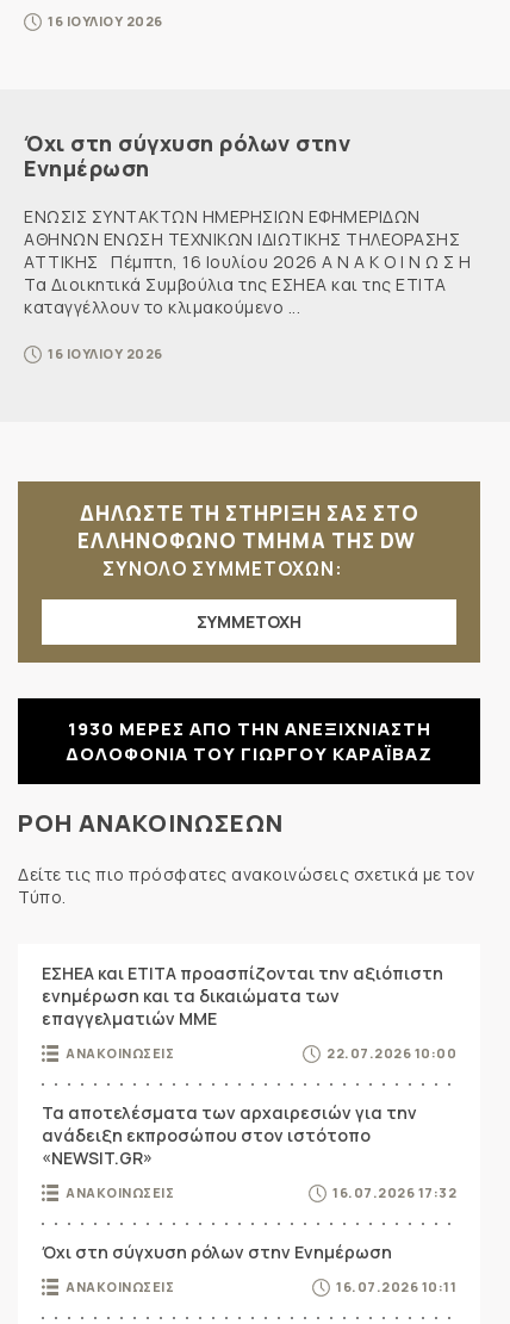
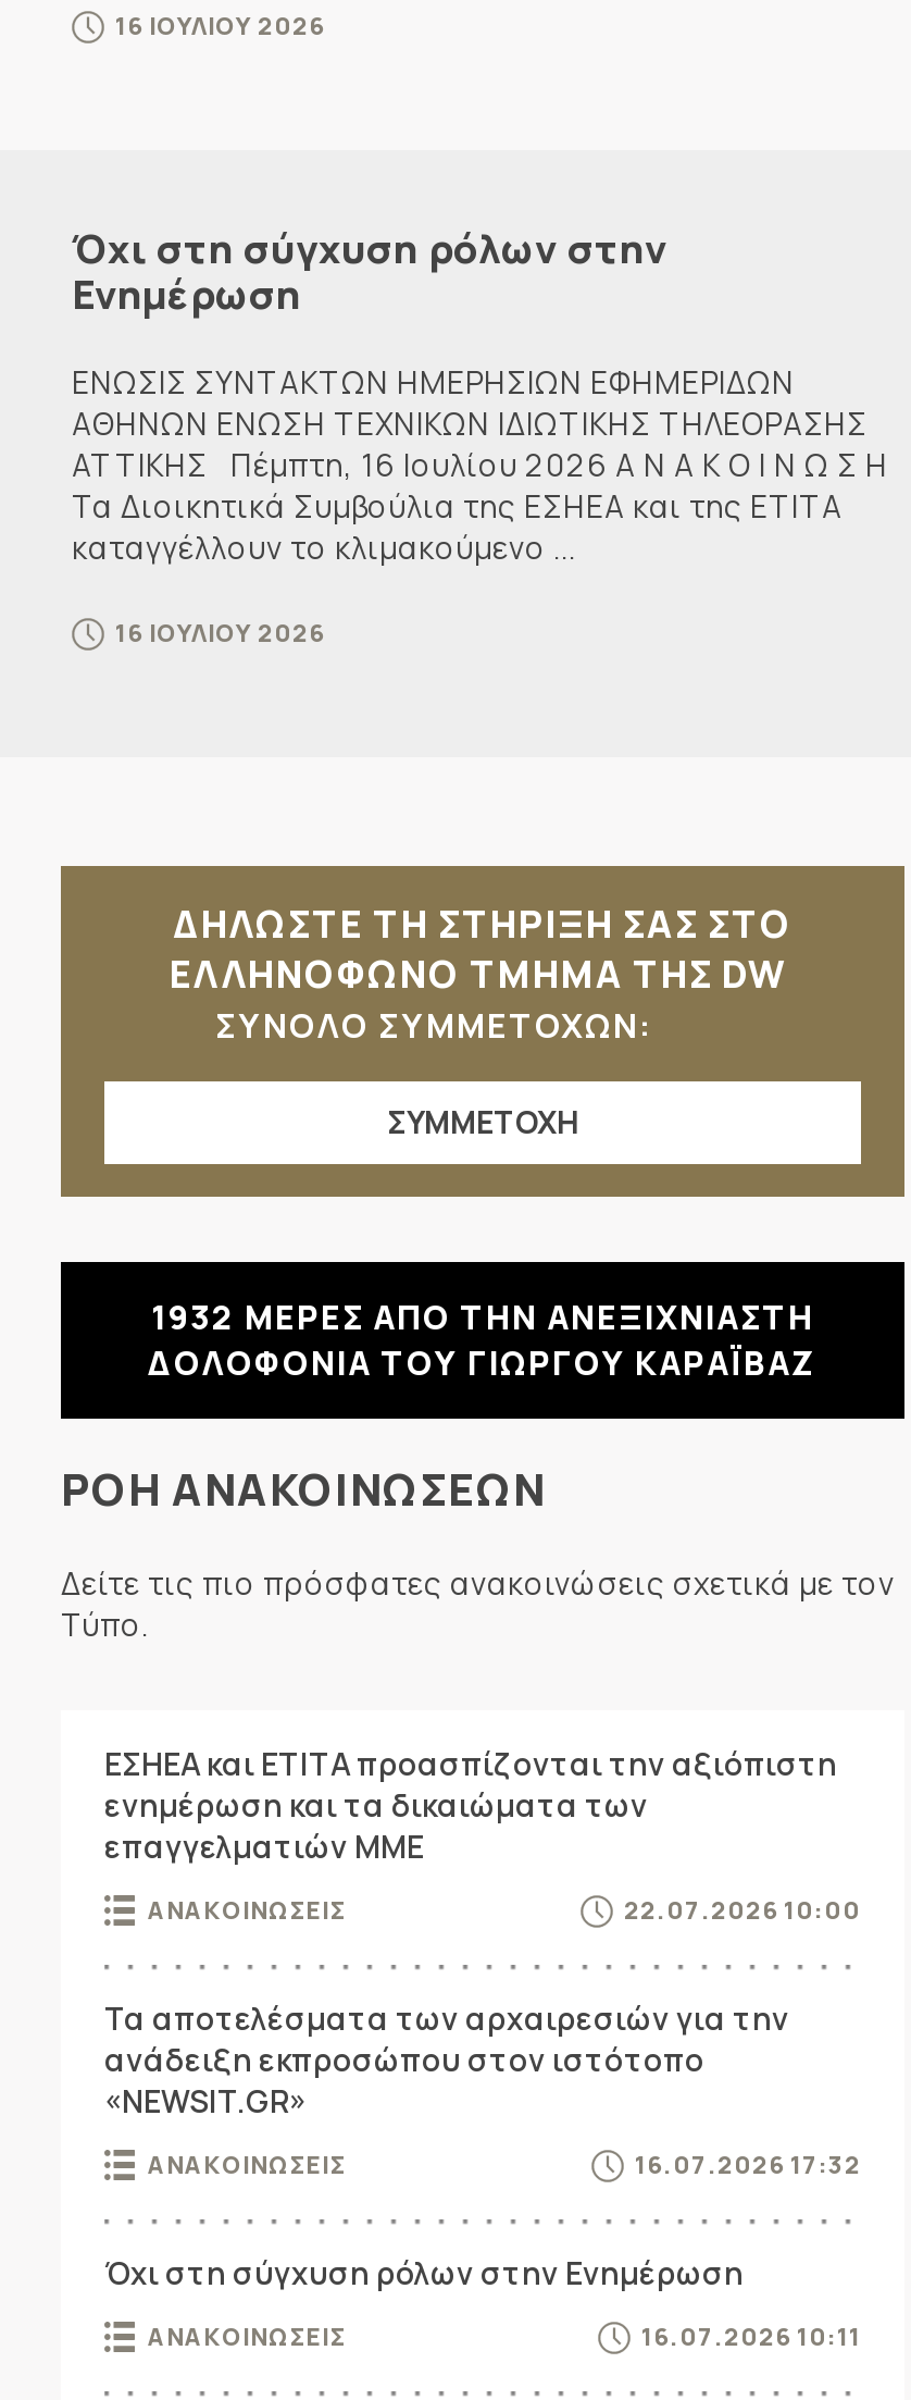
- 1930 ΜΕΡΕΣ ΑΠΟ ΤΗΝ ΑΝΕΞΙΧΝΙΑΣΤΗ
+ 1932 ΜΕΡΕΣ ΑΠΟ ΤΗΝ ΑΝΕΞΙΧΝΙΑΣΤΗ
